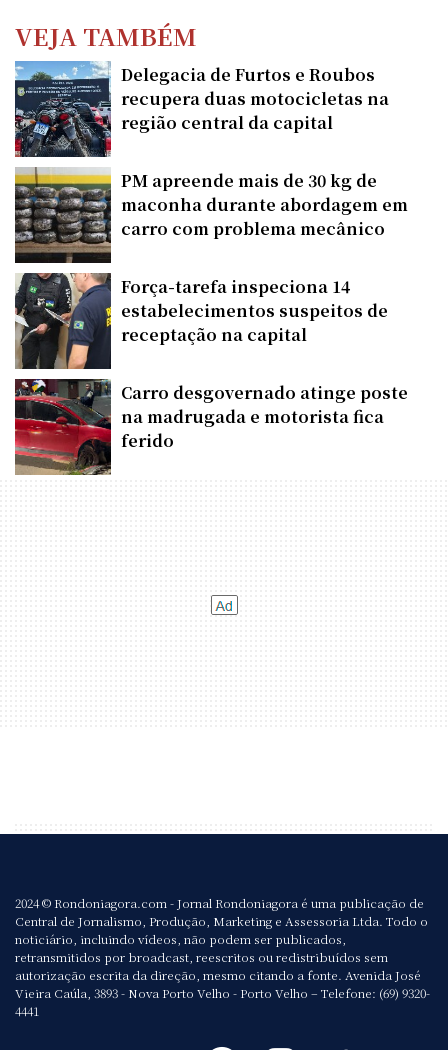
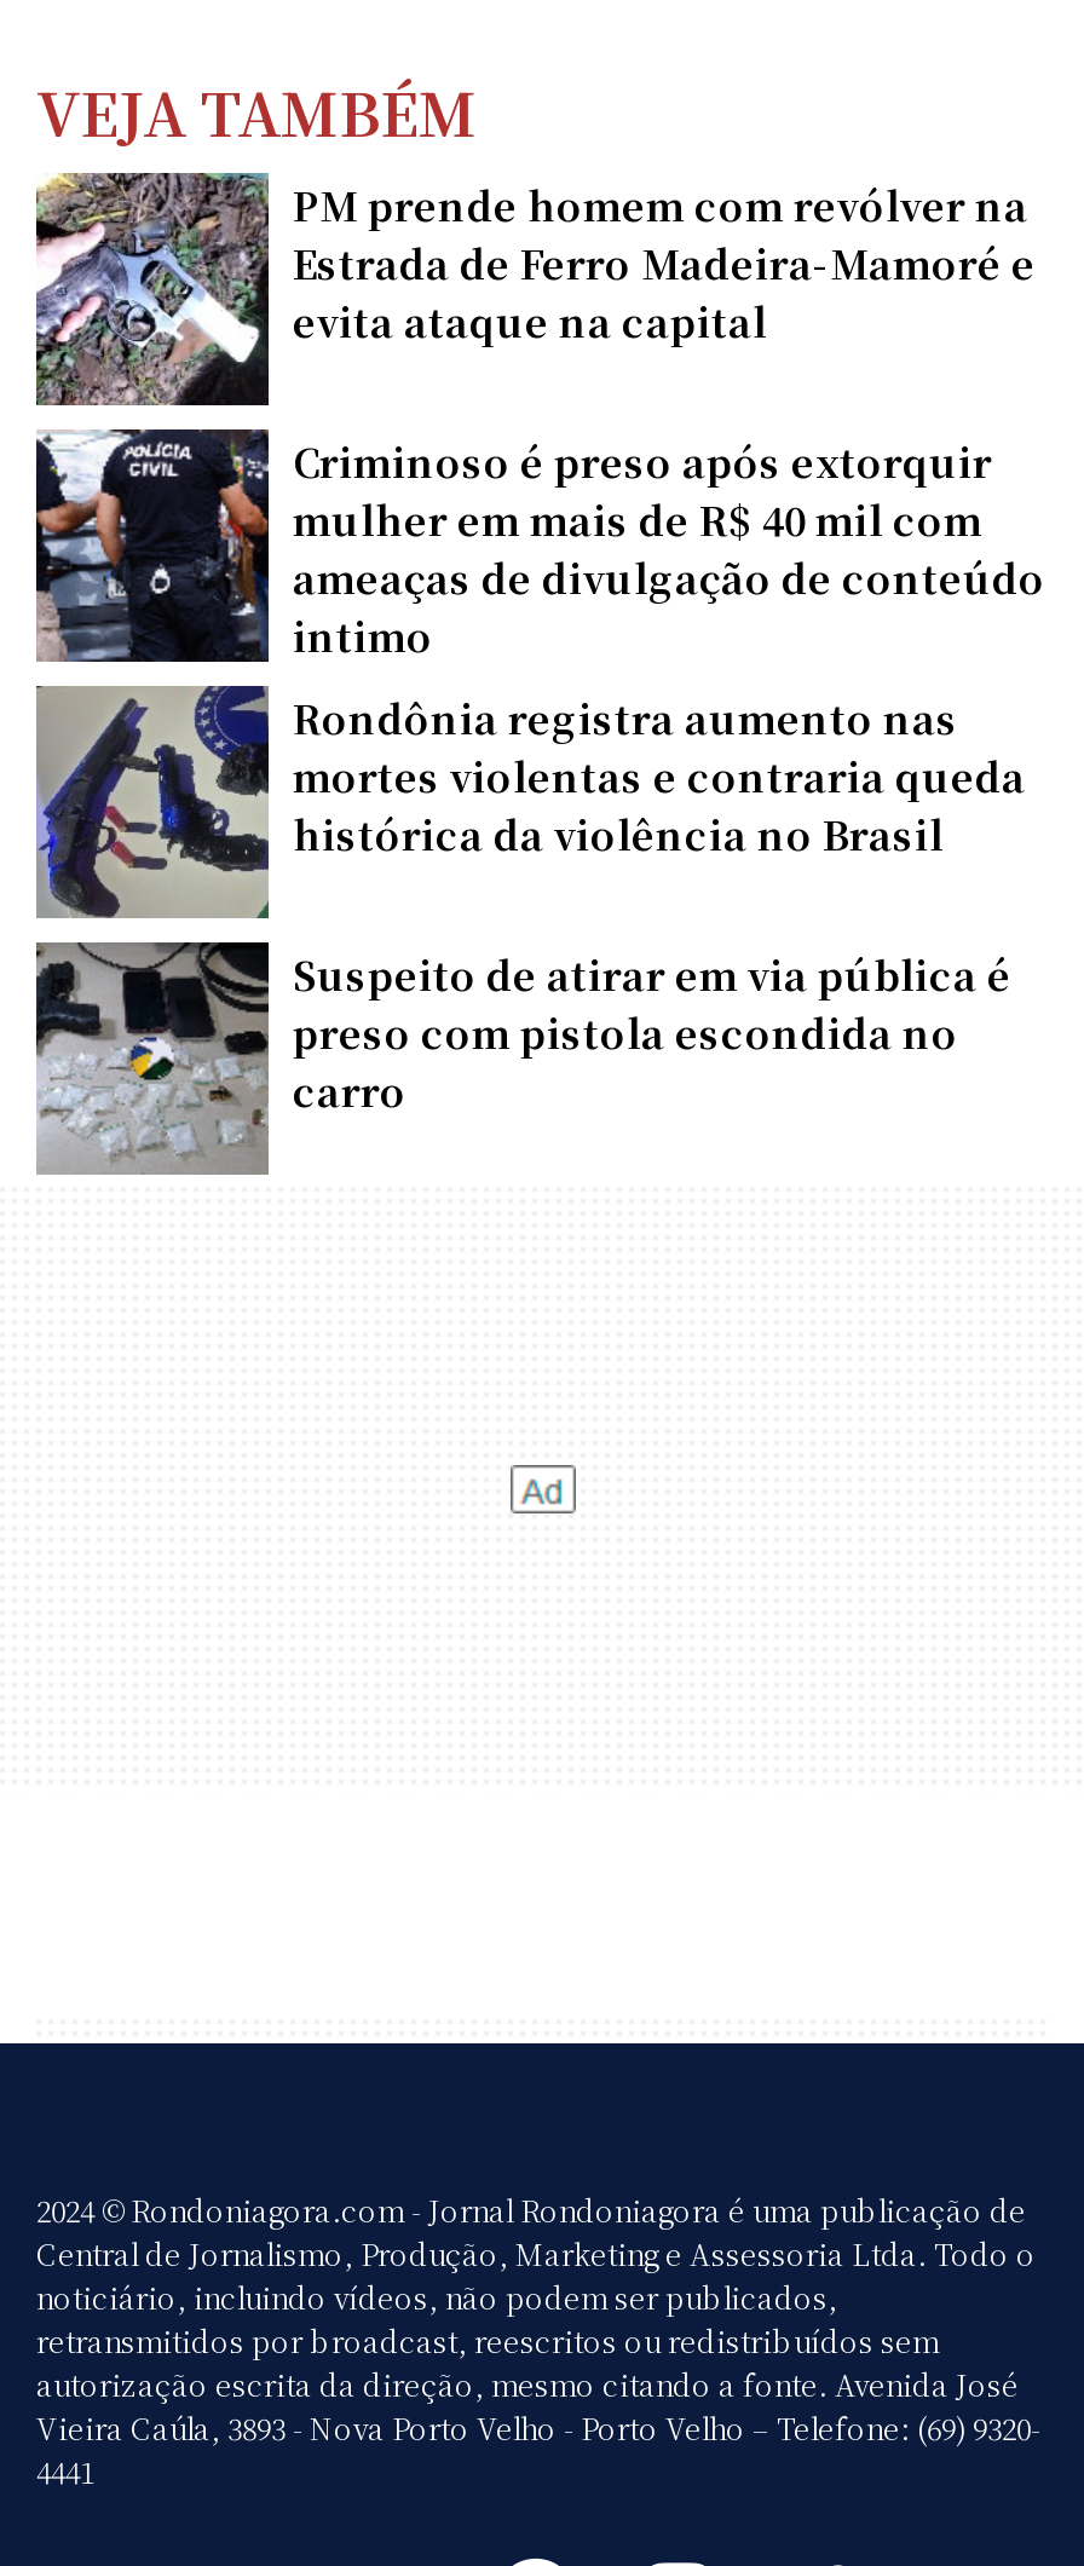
- [image]
- Delegacia de Furtos e Roubos
- recupera duas motocicletas na
- região central da capital
+ [image]
+ PM prende homem com revólver na
+ Estrada de Ferro Madeira-Mamoré e
+ evita ataque na capital

- [image]
- PM apreende mais de 30 kg de
- maconha durante abordagem em
- carro com problema mecânico
+ [image]
+ Criminoso é preso após extorquir
+ mulher em mais de R$ 40 mil com
+ ameaças de divulgação de conteúdo
+ intimo

- [image]
- Força-tarefa inspeciona 14
- estabelecimentos suspeitos de
- receptação na capital
+ [image]
+ Rondônia registra aumento nas
+ mortes violentas e contraria queda
+ histórica da violência no Brasil

- [image]
- Carro desgovernado atinge poste
- na madrugada e motorista fica
- ferido
+ [image]
+ Suspeito de atirar em via pública é
+ preso com pistola escondida no
+ carro
